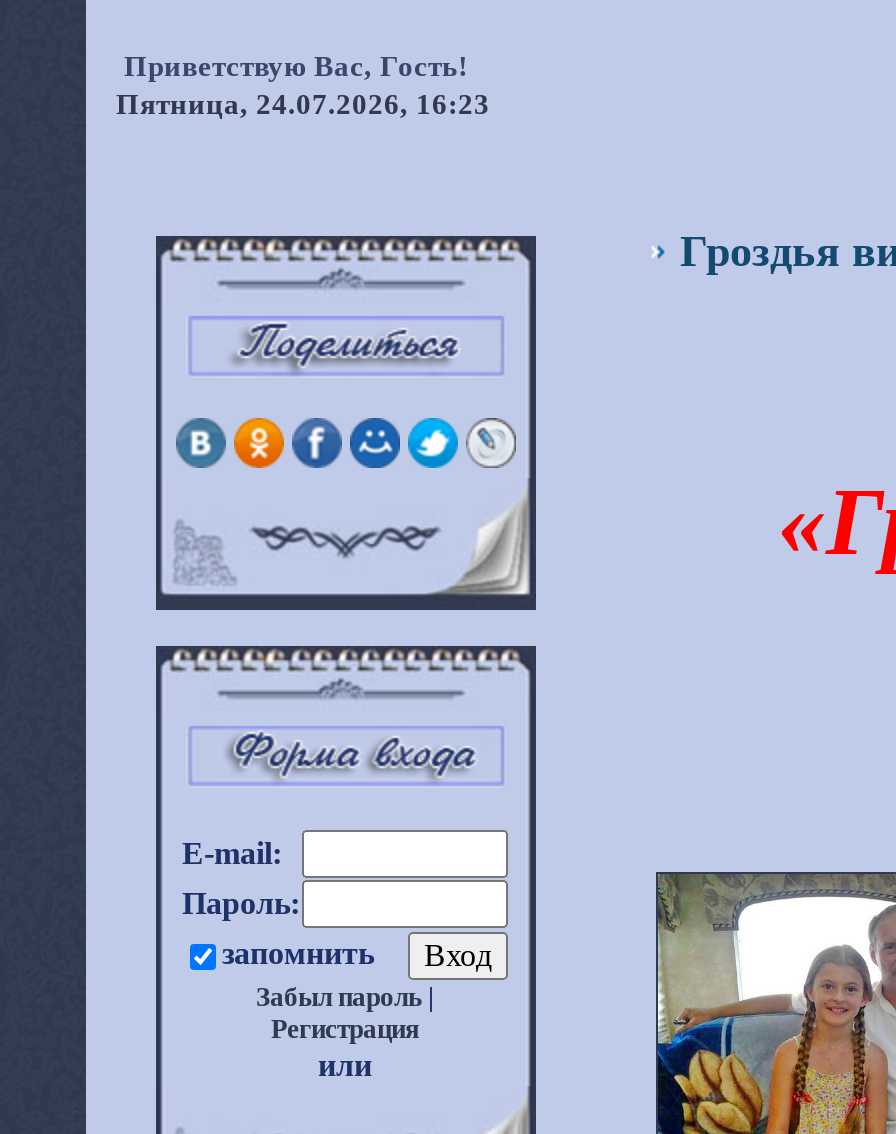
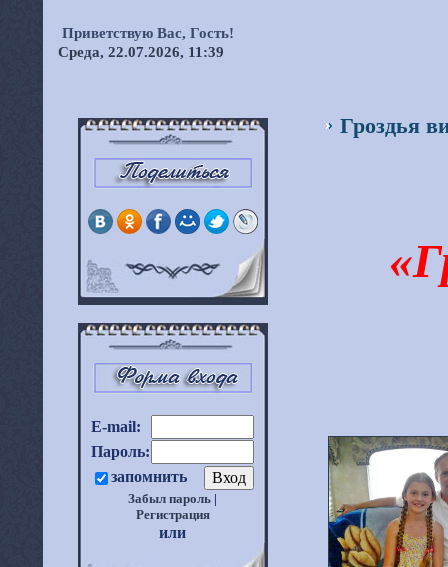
- Пятница, 24.07.2026, 16:23
+ Среда, 22.07.2026, 11:39
